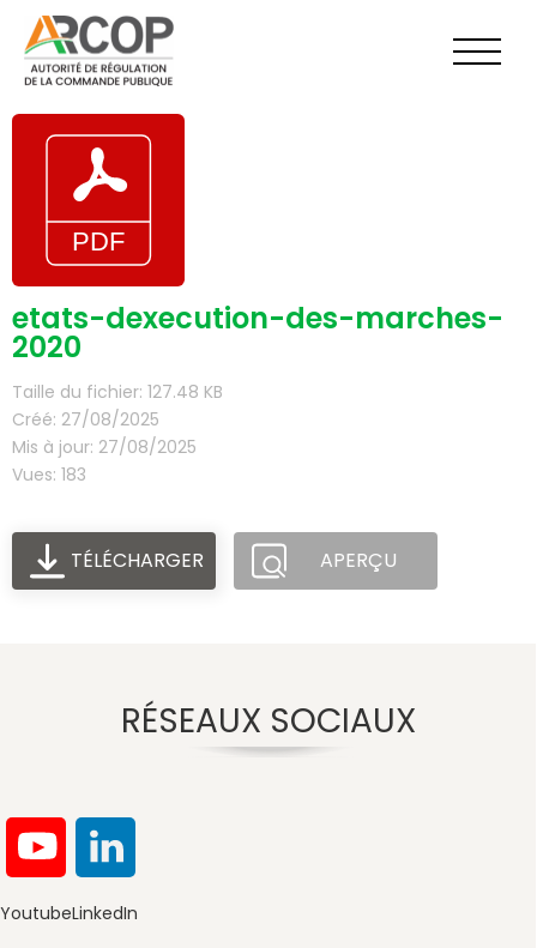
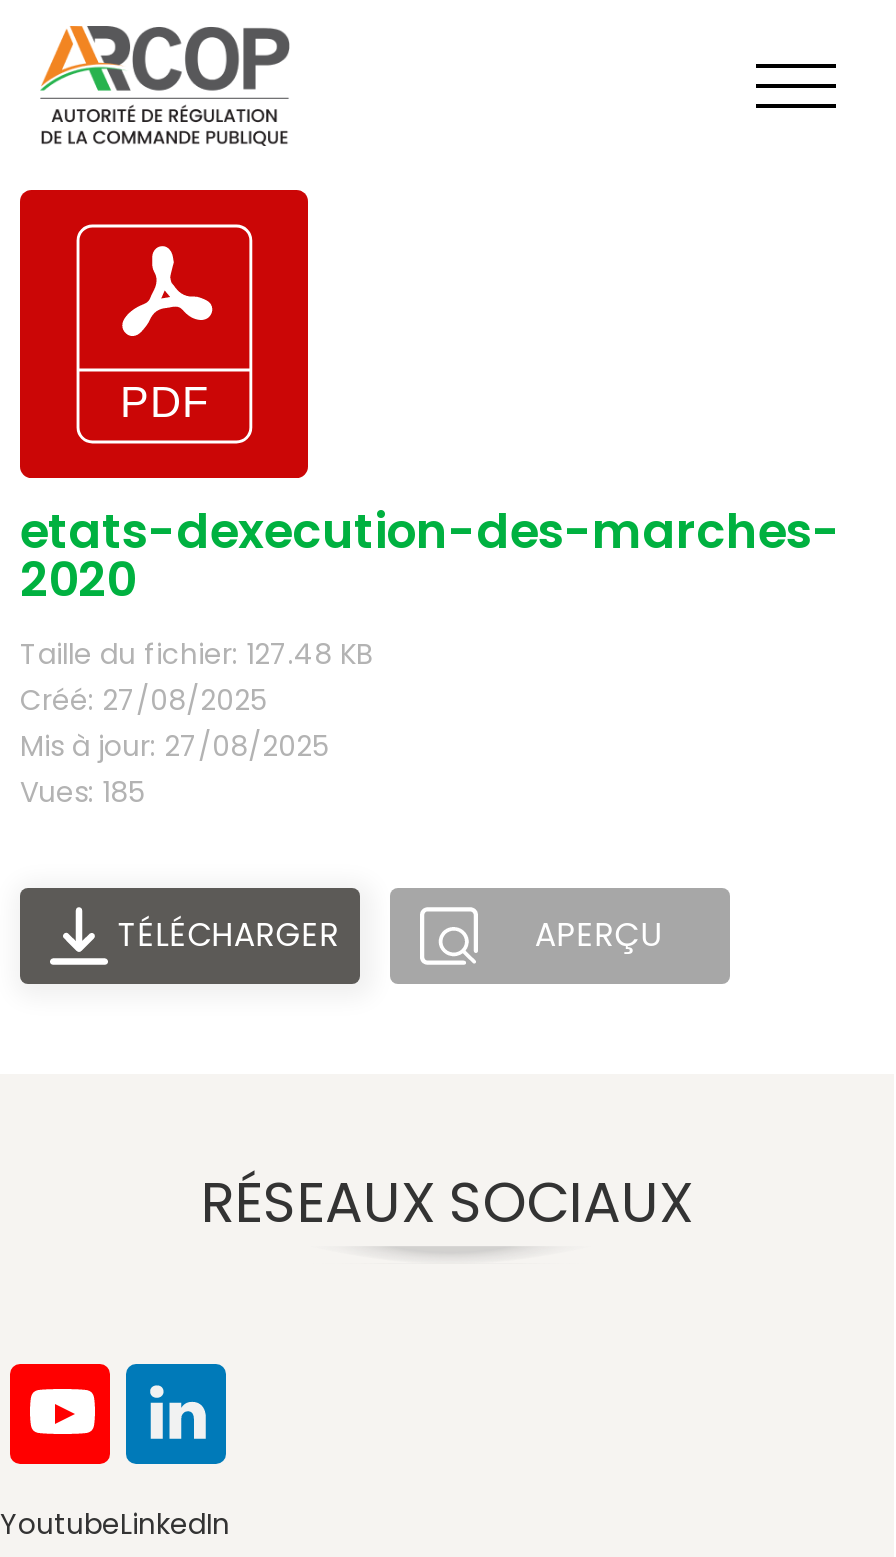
- Vues: 183
+ Vues: 185
